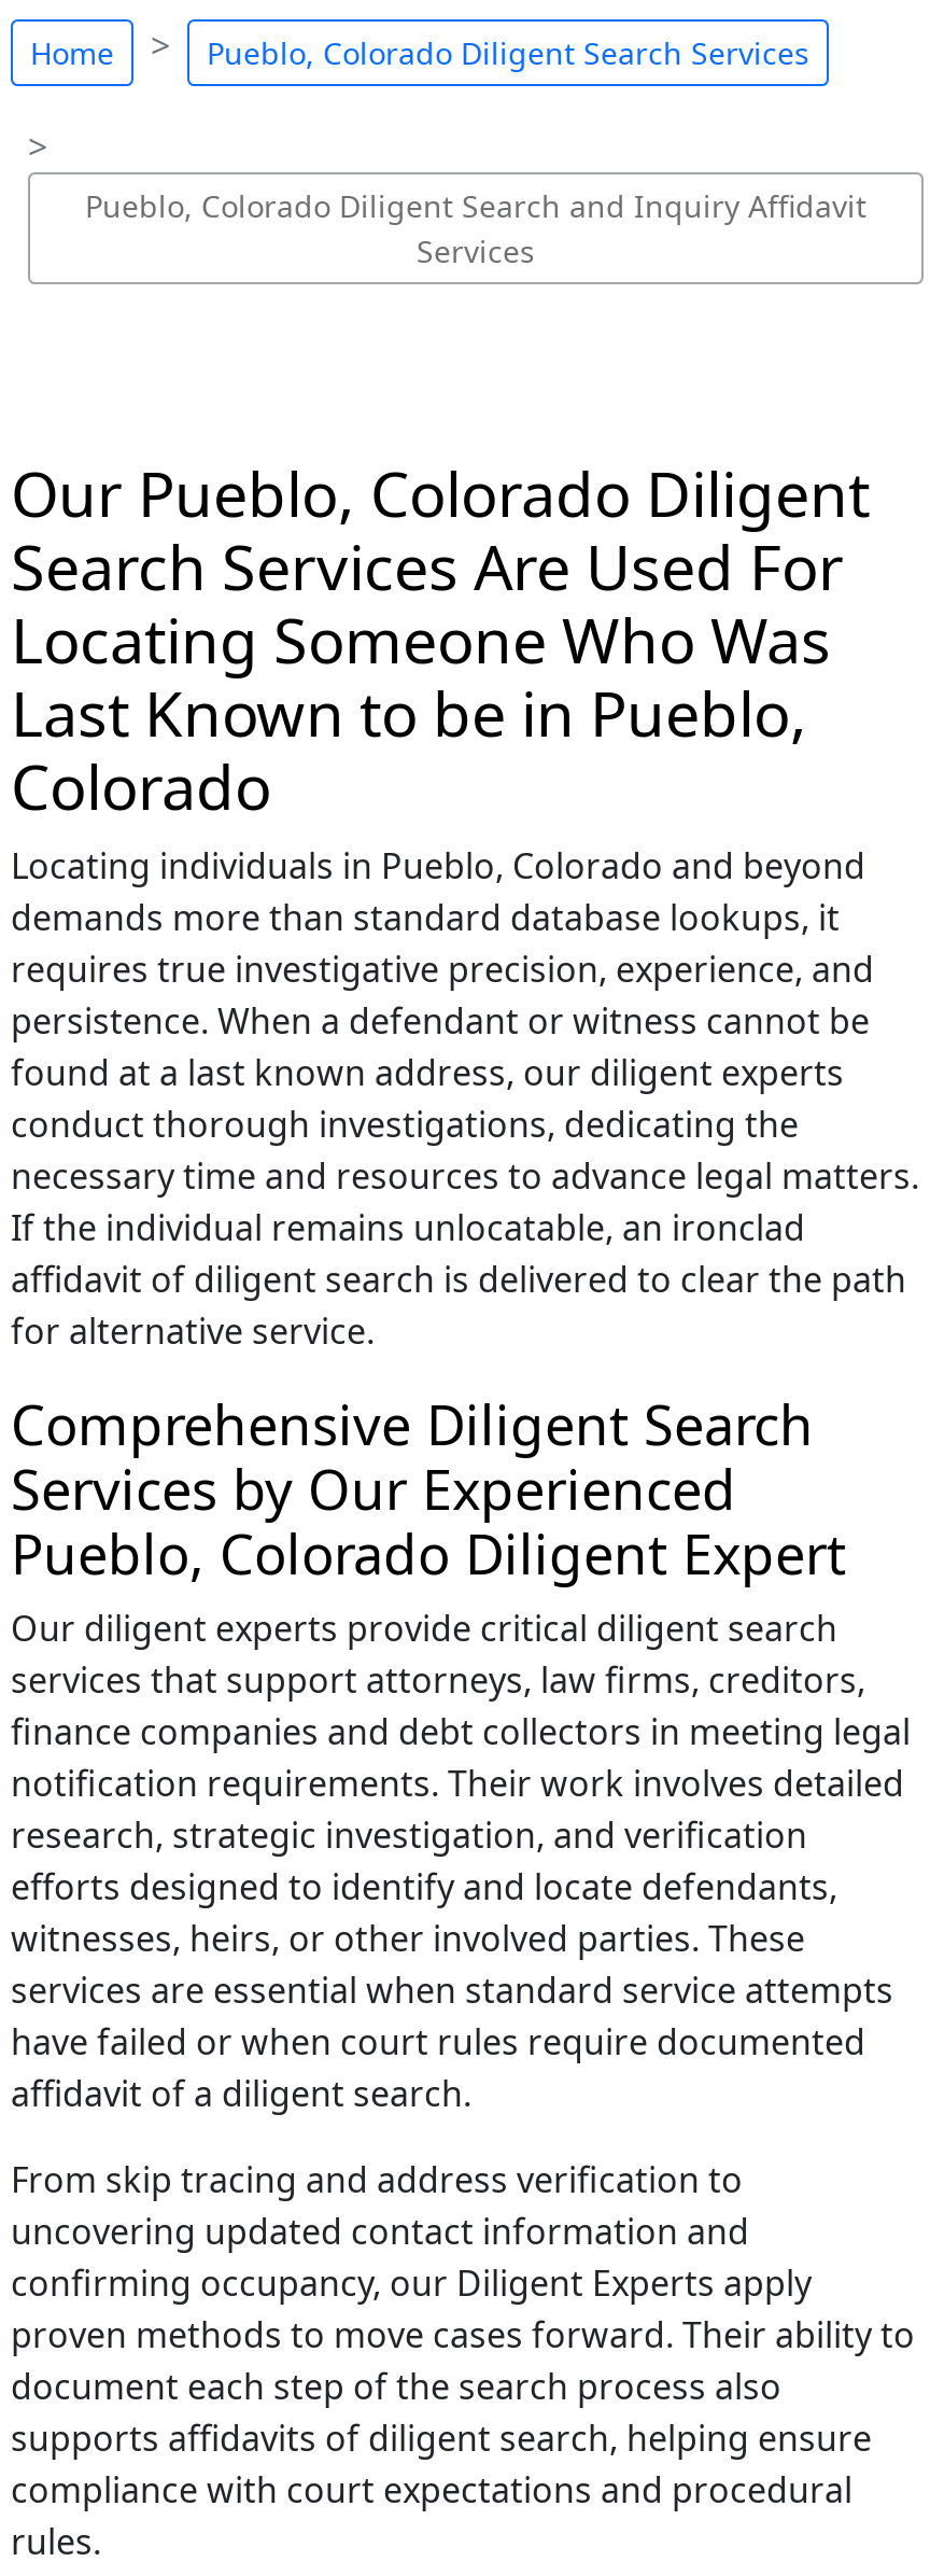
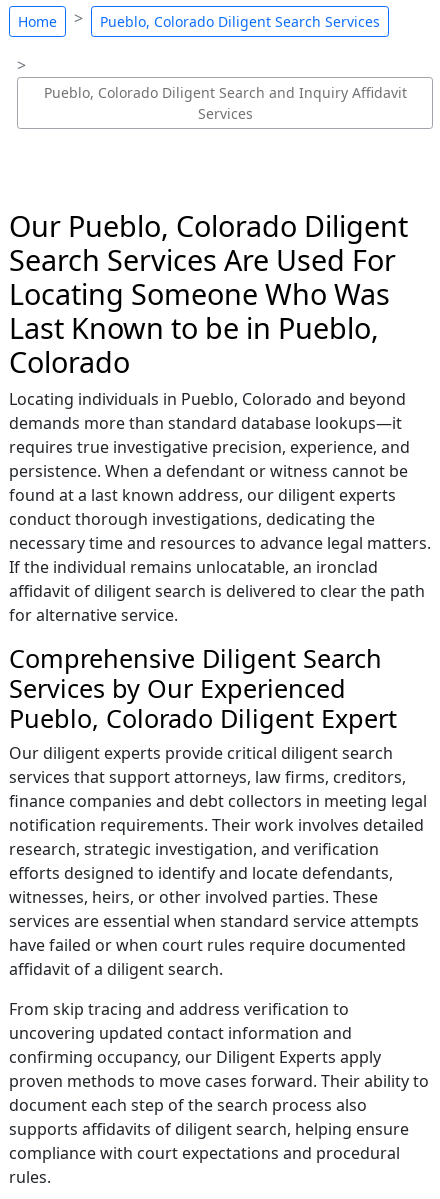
- demands more than standard database lookups, it
+ demands more than standard database lookups—it
